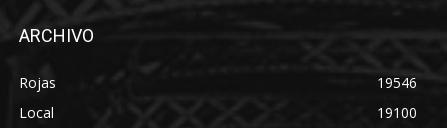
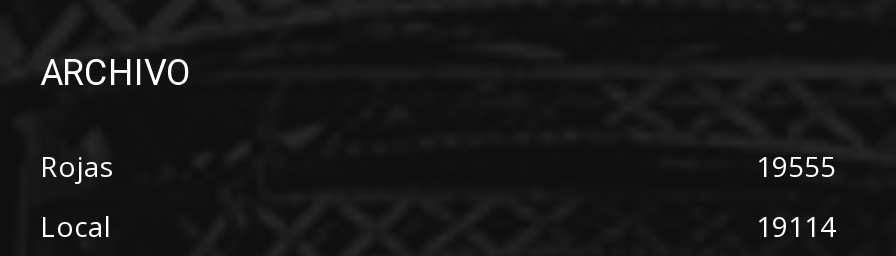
- 19546
+ 19555

- 19100
+ 19114
